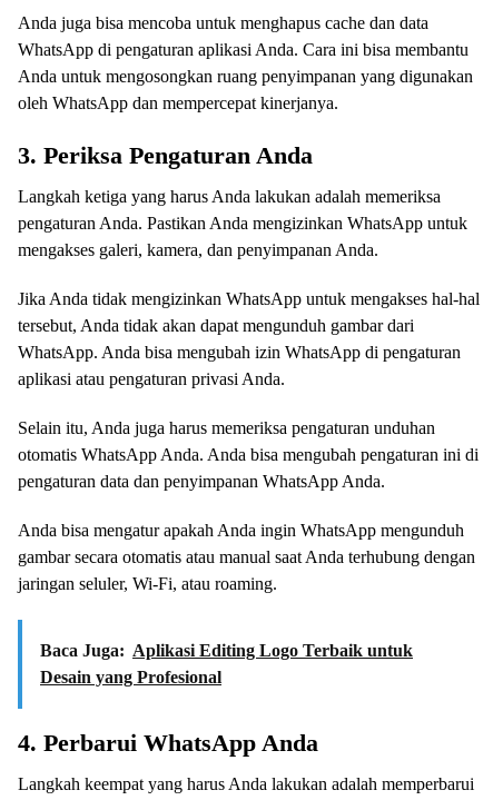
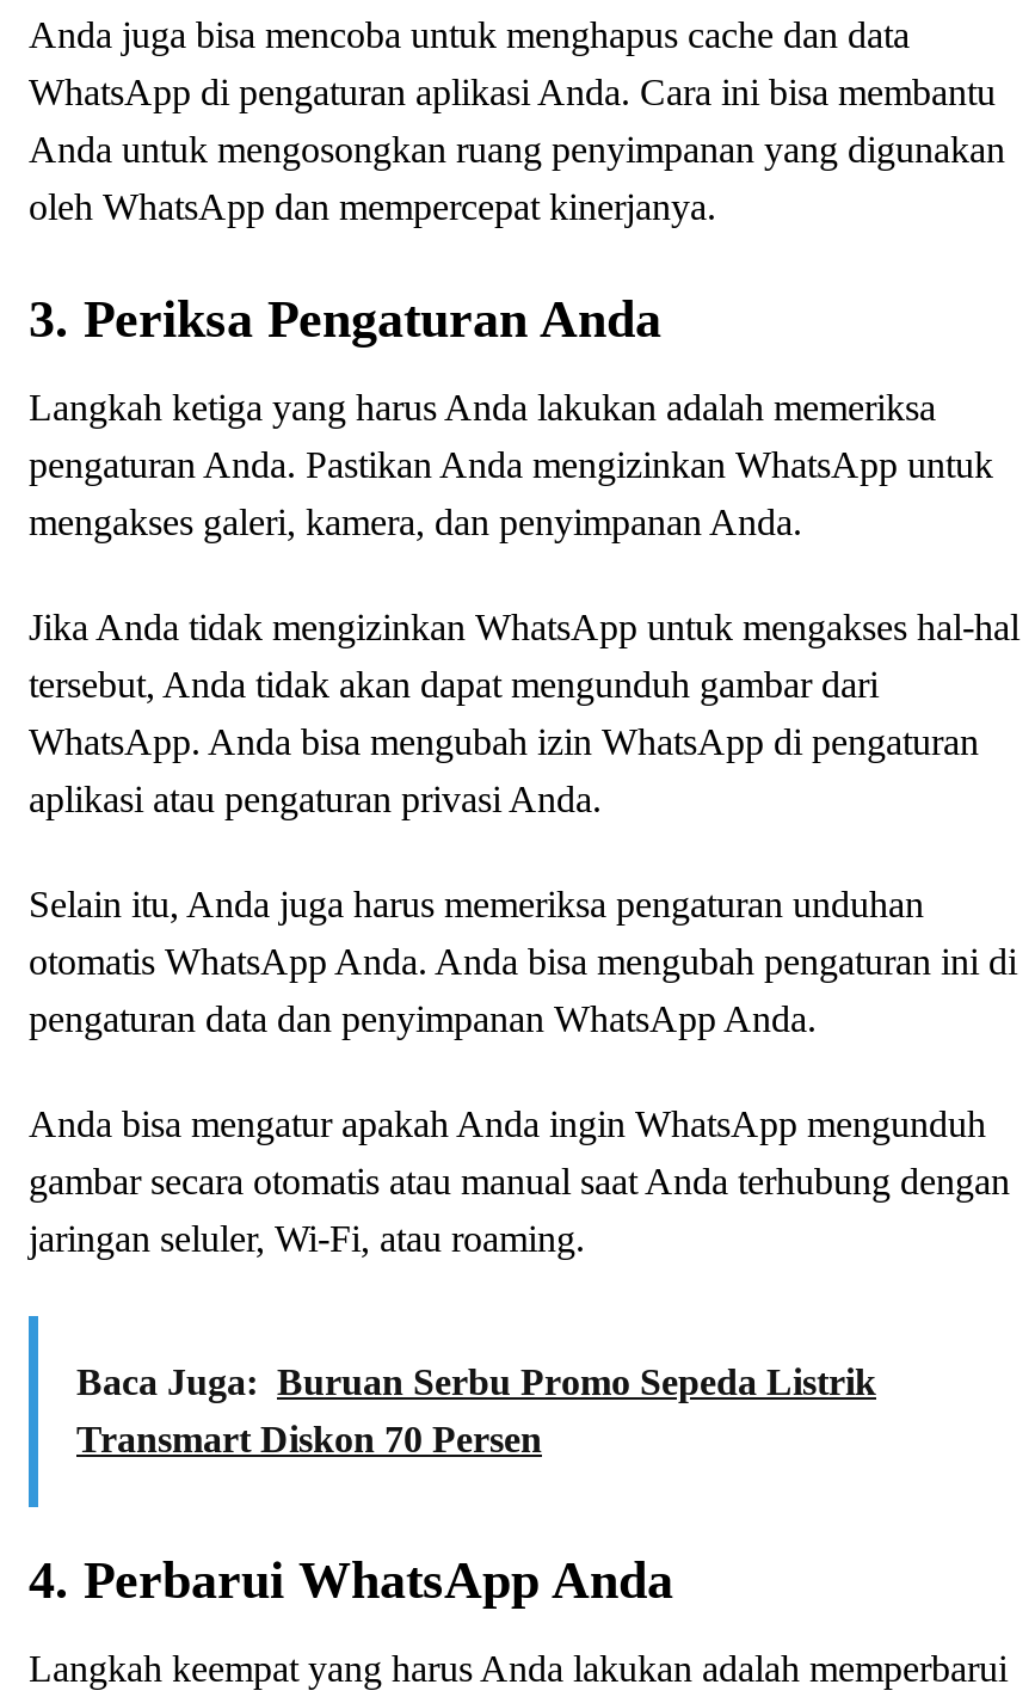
- Baca Juga: Aplikasi Editing Logo Terbaik untuk
- Desain yang Profesional
+ Baca Juga: Buruan Serbu Promo Sepeda Listrik
+ Transmart Diskon 70 Persen
